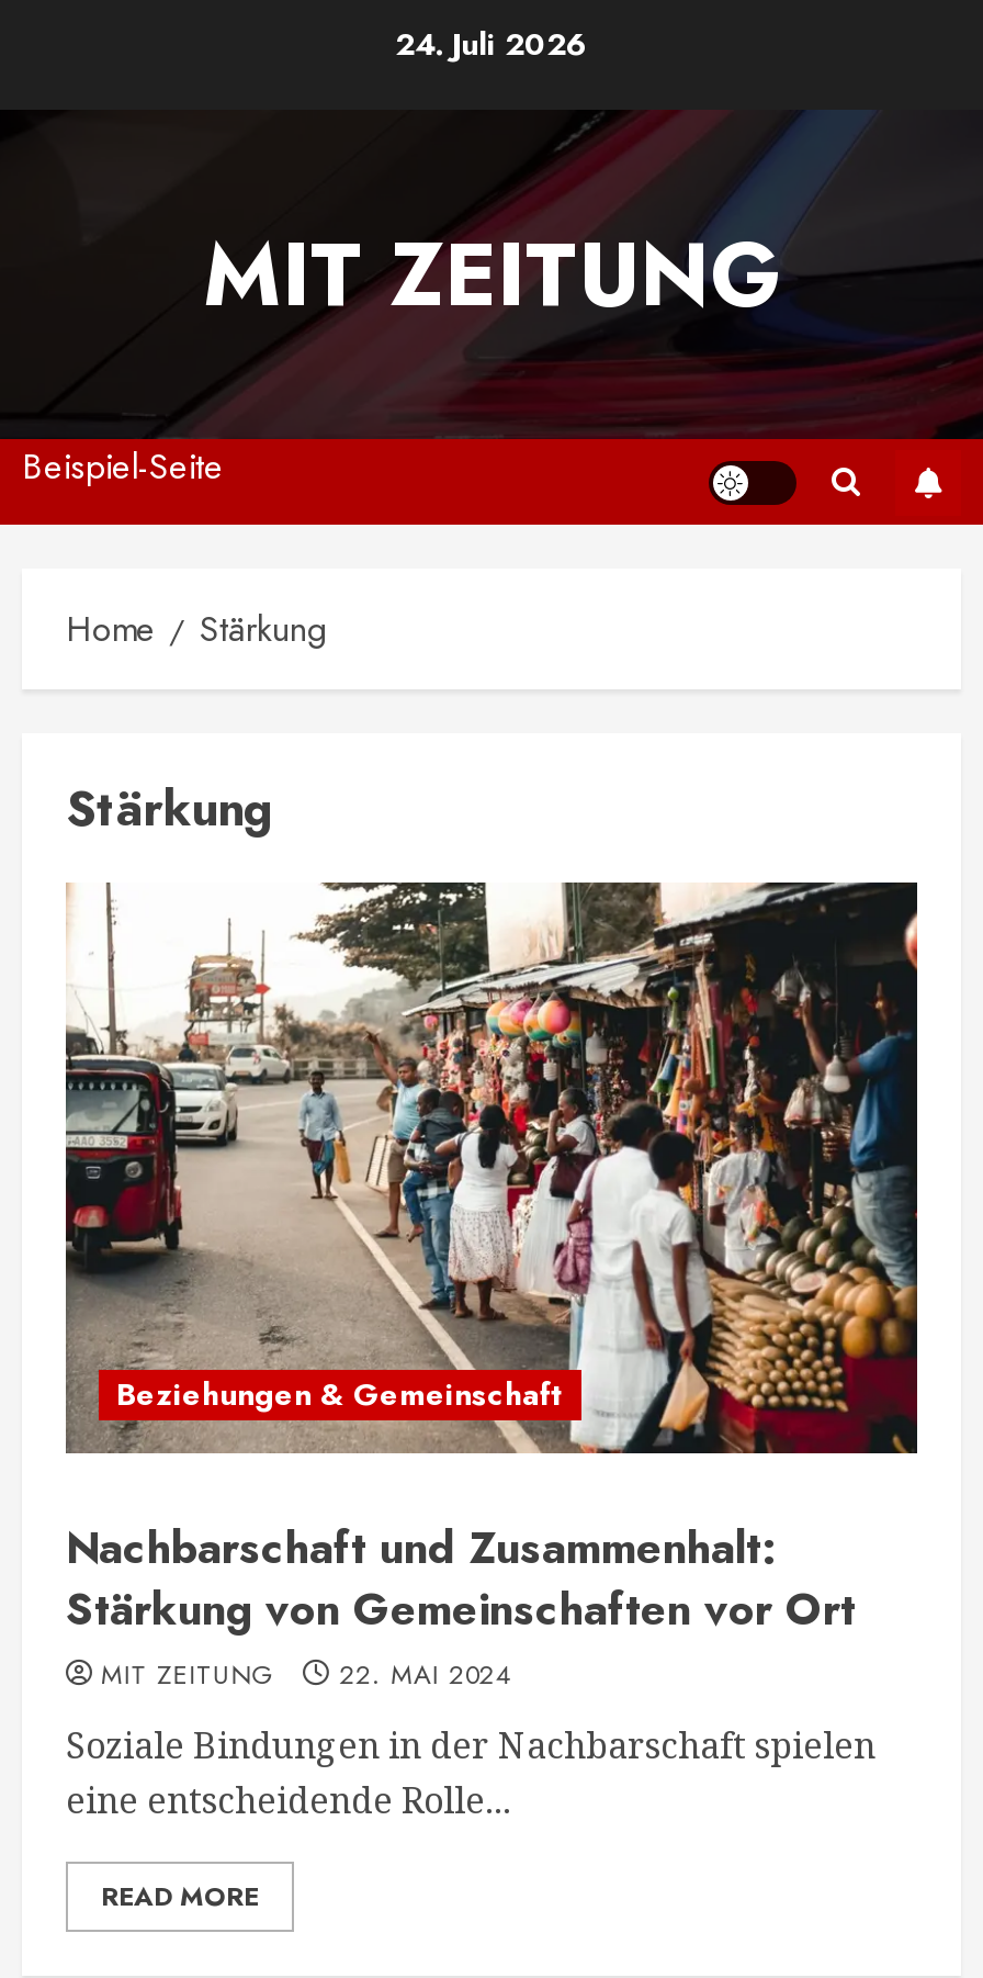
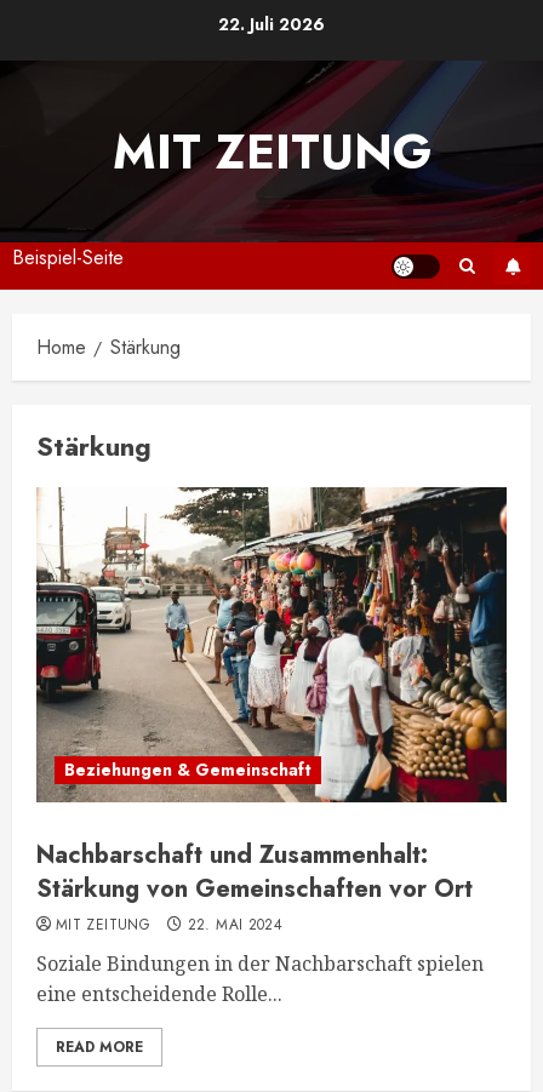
- 24. Juli 2026
+ 22. Juli 2026
